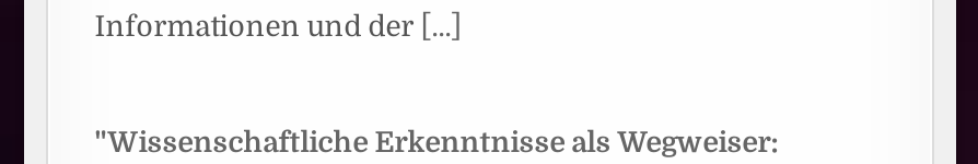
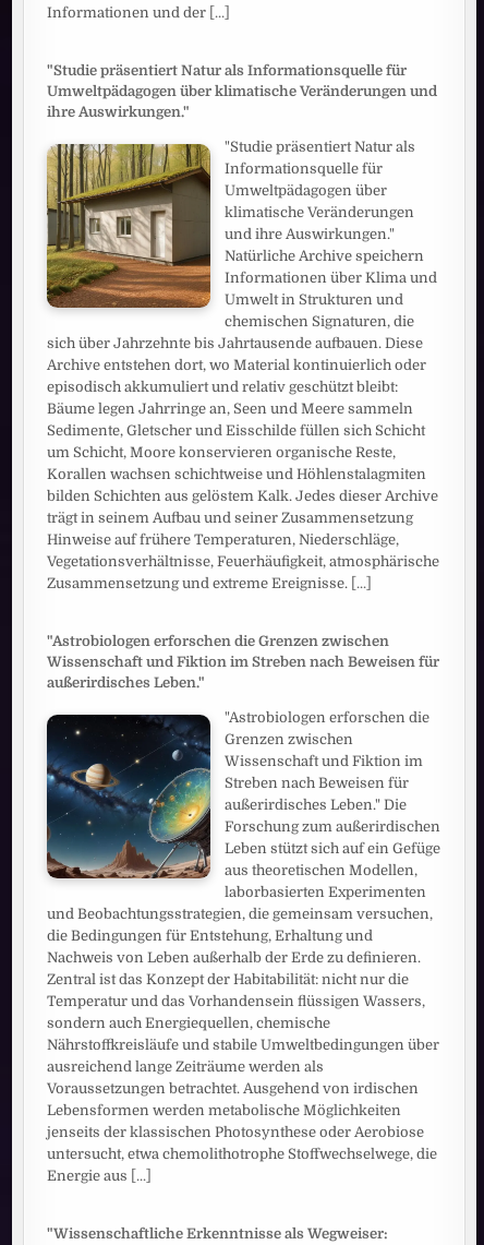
+ [image]
+ "Studie präsentiert Natur als Informationsquelle für
+ Umweltpädagogen über klimatische Veränderungen und
+ ihre Auswirkungen."
+ "Studie präsentiert Natur als
+ Informationsquelle für
+ Umweltpädagogen über
+ klimatische Veränderungen
+ und ihre Auswirkungen."
+ Natürliche Archive speichern
+ Informationen über Klima und
+ Umwelt in Strukturen und
+ chemischen Signaturen, die
+ sich über Jahrzehnte bis Jahrtausende aufbauen. Diese
+ Archive entstehen dort, wo Material kontinuierlich oder
+ episodisch akkumuliert und relativ geschützt bleibt:
+ Bäume legen Jahrringe an, Seen und Meere sammeln
+ Sedimente, Gletscher und Eisschilde füllen sich Schicht
+ um Schicht, Moore konservieren organische Reste,
+ Korallen wachsen schichtweise und Höhlenstalagmiten
+ bilden Schichten aus gelöstem Kalk. Jedes dieser Archive
+ trägt in seinem Aufbau und seiner Zusammensetzung
+ Hinweise auf frühere Temperaturen, Niederschläge,
+ Vegetationsverhältnisse, Feuerhäufigkeit, atmosphärische
+ Zusammensetzung und extreme Ereignisse. [...]

+ [image]
+ "Astrobiologen erforschen die Grenzen zwischen
+ Wissenschaft und Fiktion im Streben nach Beweisen für
+ außerirdisches Leben."
+ "Astrobiologen erforschen die
+ Grenzen zwischen
+ Wissenschaft und Fiktion im
+ Streben nach Beweisen für
+ außerirdisches Leben." Die
+ Forschung zum außerirdischen
+ Leben stützt sich auf ein Gefüge
+ aus theoretischen Modellen,
+ laborbasierten Experimenten
+ und Beobachtungsstrategien, die gemeinsam versuchen,
+ die Bedingungen für Entstehung, Erhaltung und
+ Nachweis von Leben außerhalb der Erde zu definieren.
+ Zentral ist das Konzept der Habitabilität: nicht nur die
+ Temperatur und das Vorhandensein flüssigen Wassers,
+ sondern auch Energiequellen, chemische
+ Nährstoffkreisläufe und stabile Umweltbedingungen über
+ ausreichend lange Zeiträume werden als
+ Voraussetzungen betrachtet. Ausgehend von irdischen
+ Lebensformen werden metabolische Möglichkeiten
+ jenseits der klassischen Photosynthese oder Aerobiose
+ untersucht, etwa chemolithotrophe Stoffwechselwege, die
+ Energie aus [...]
